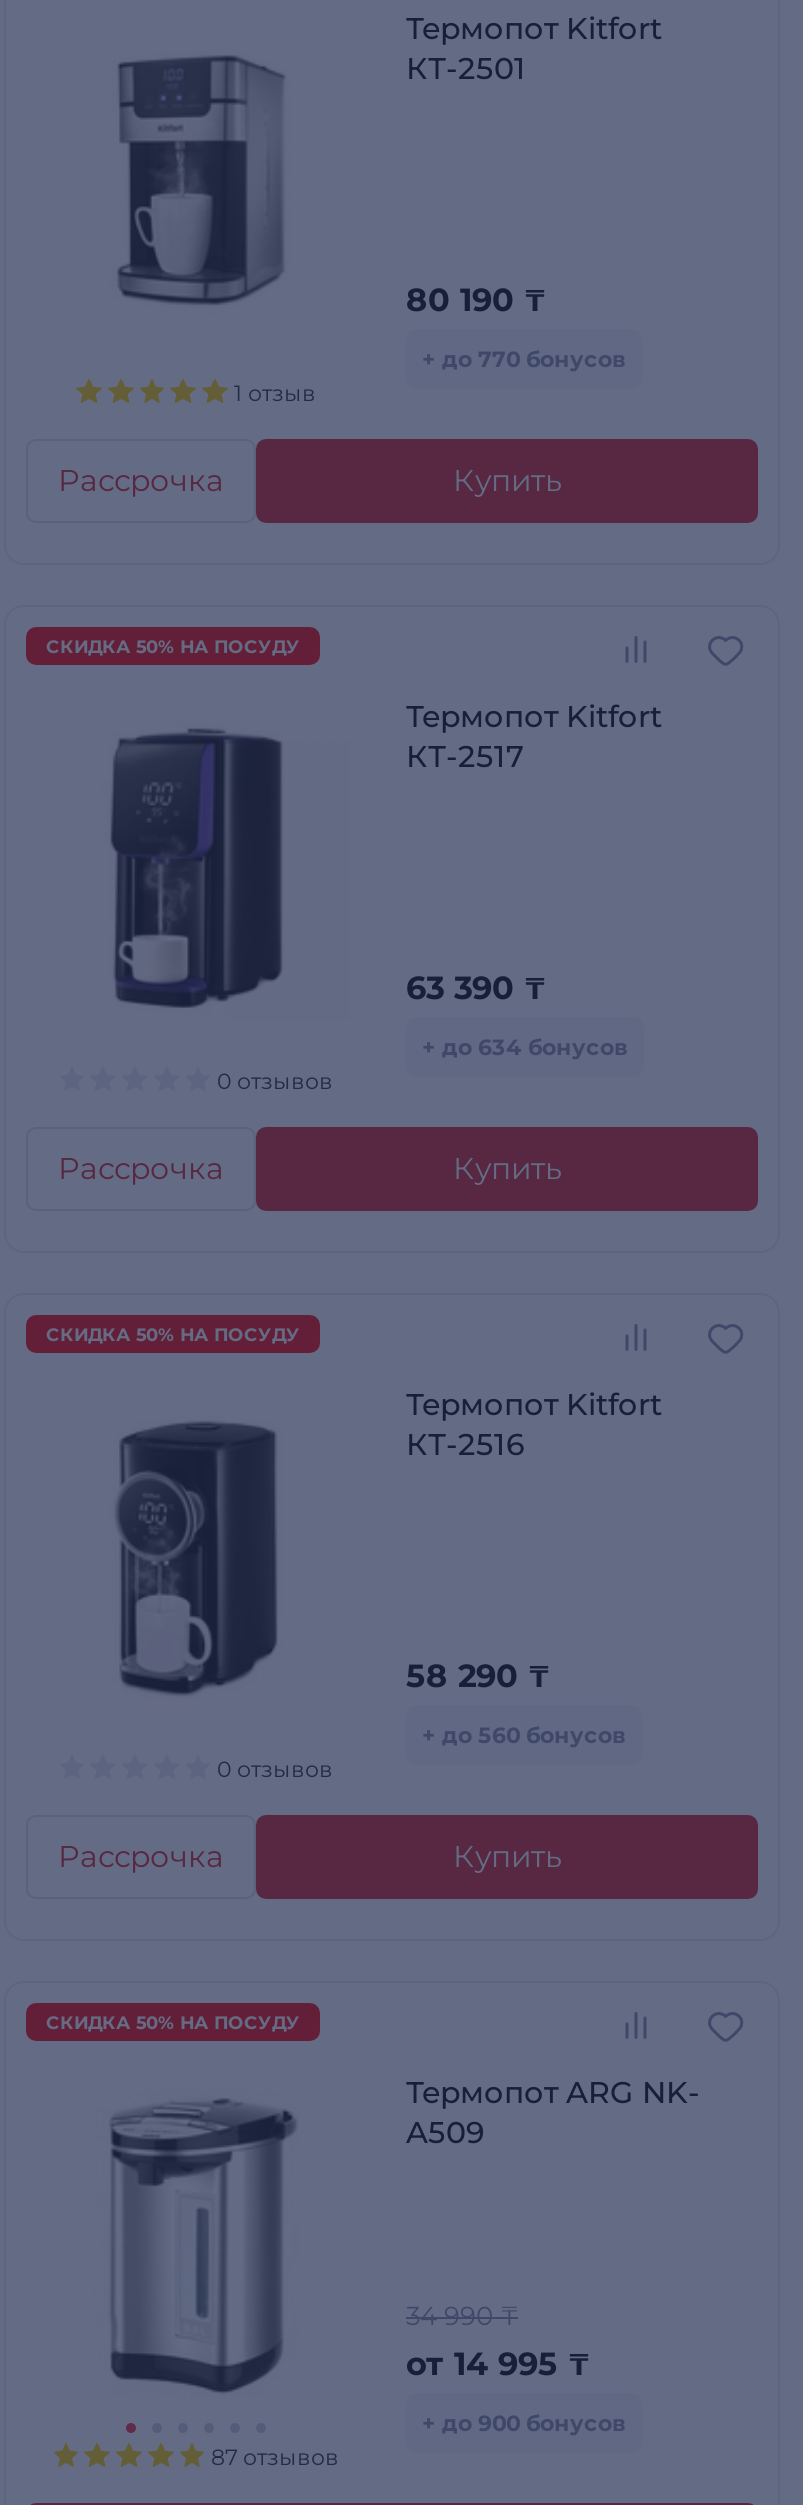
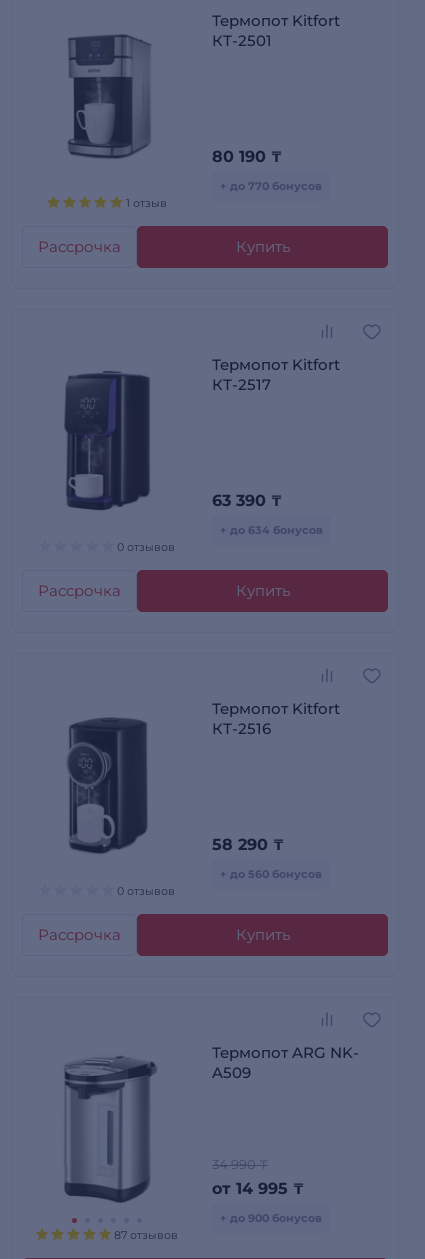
- СКИДКА 50% НА ПОСУДУ

- СКИДКА 50% НА ПОСУДУ

- СКИДКА 50% НА ПОСУДУ
